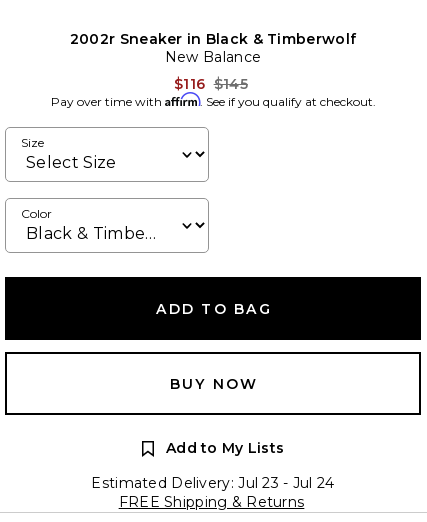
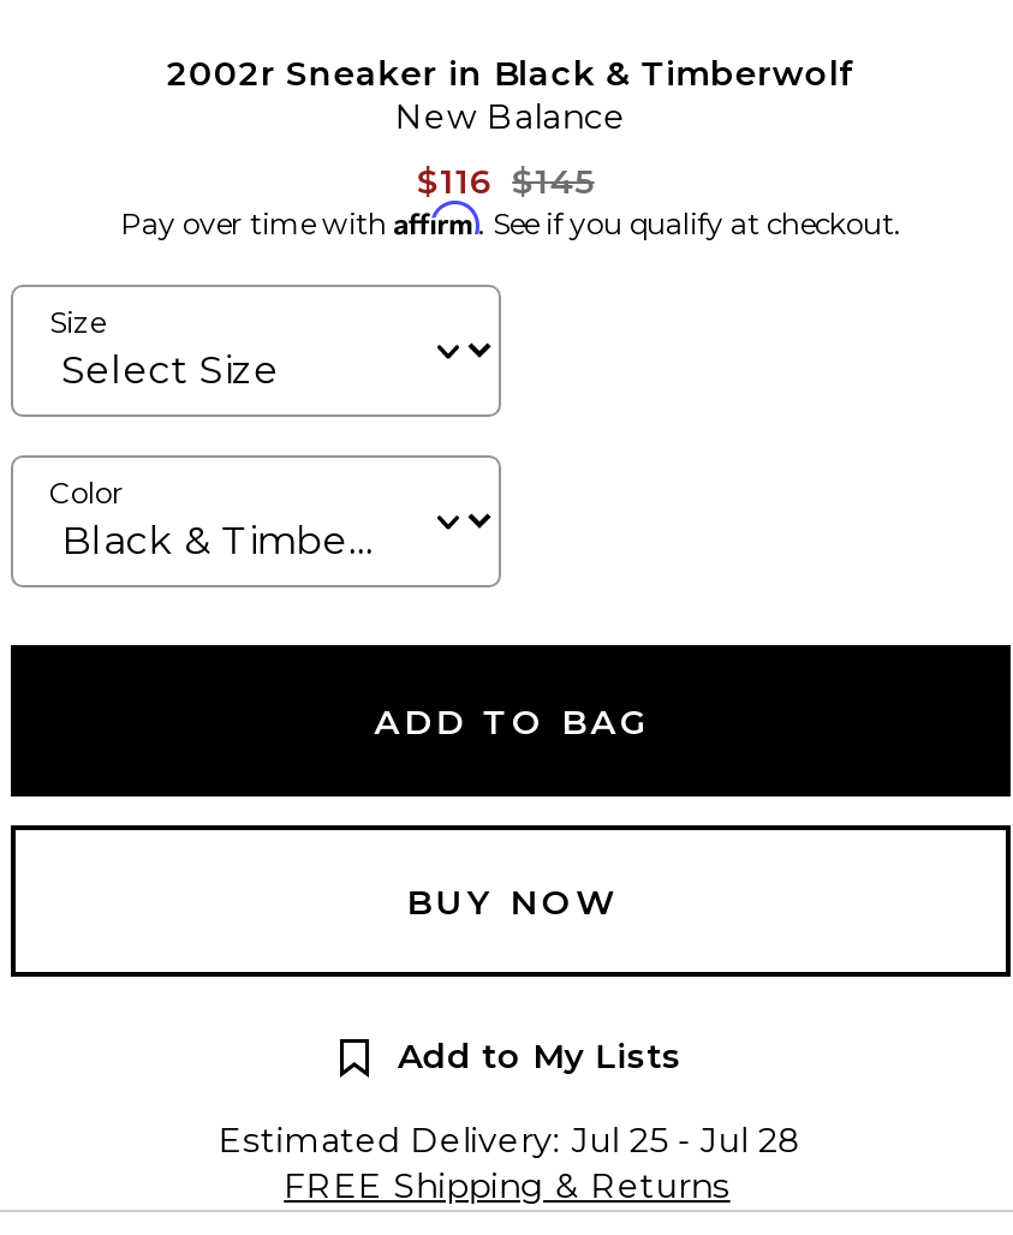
- Estimated Delivery: Jul 23 - Jul 24
+ Estimated Delivery: Jul 25 - Jul 28
